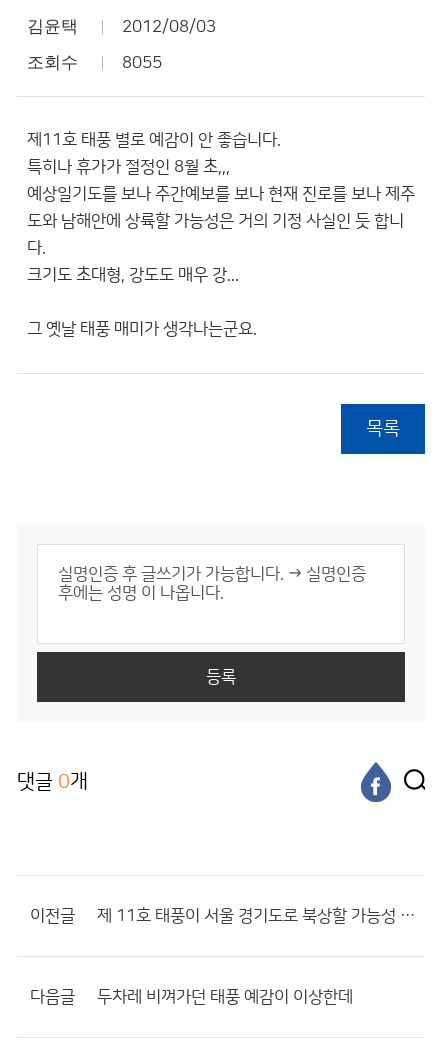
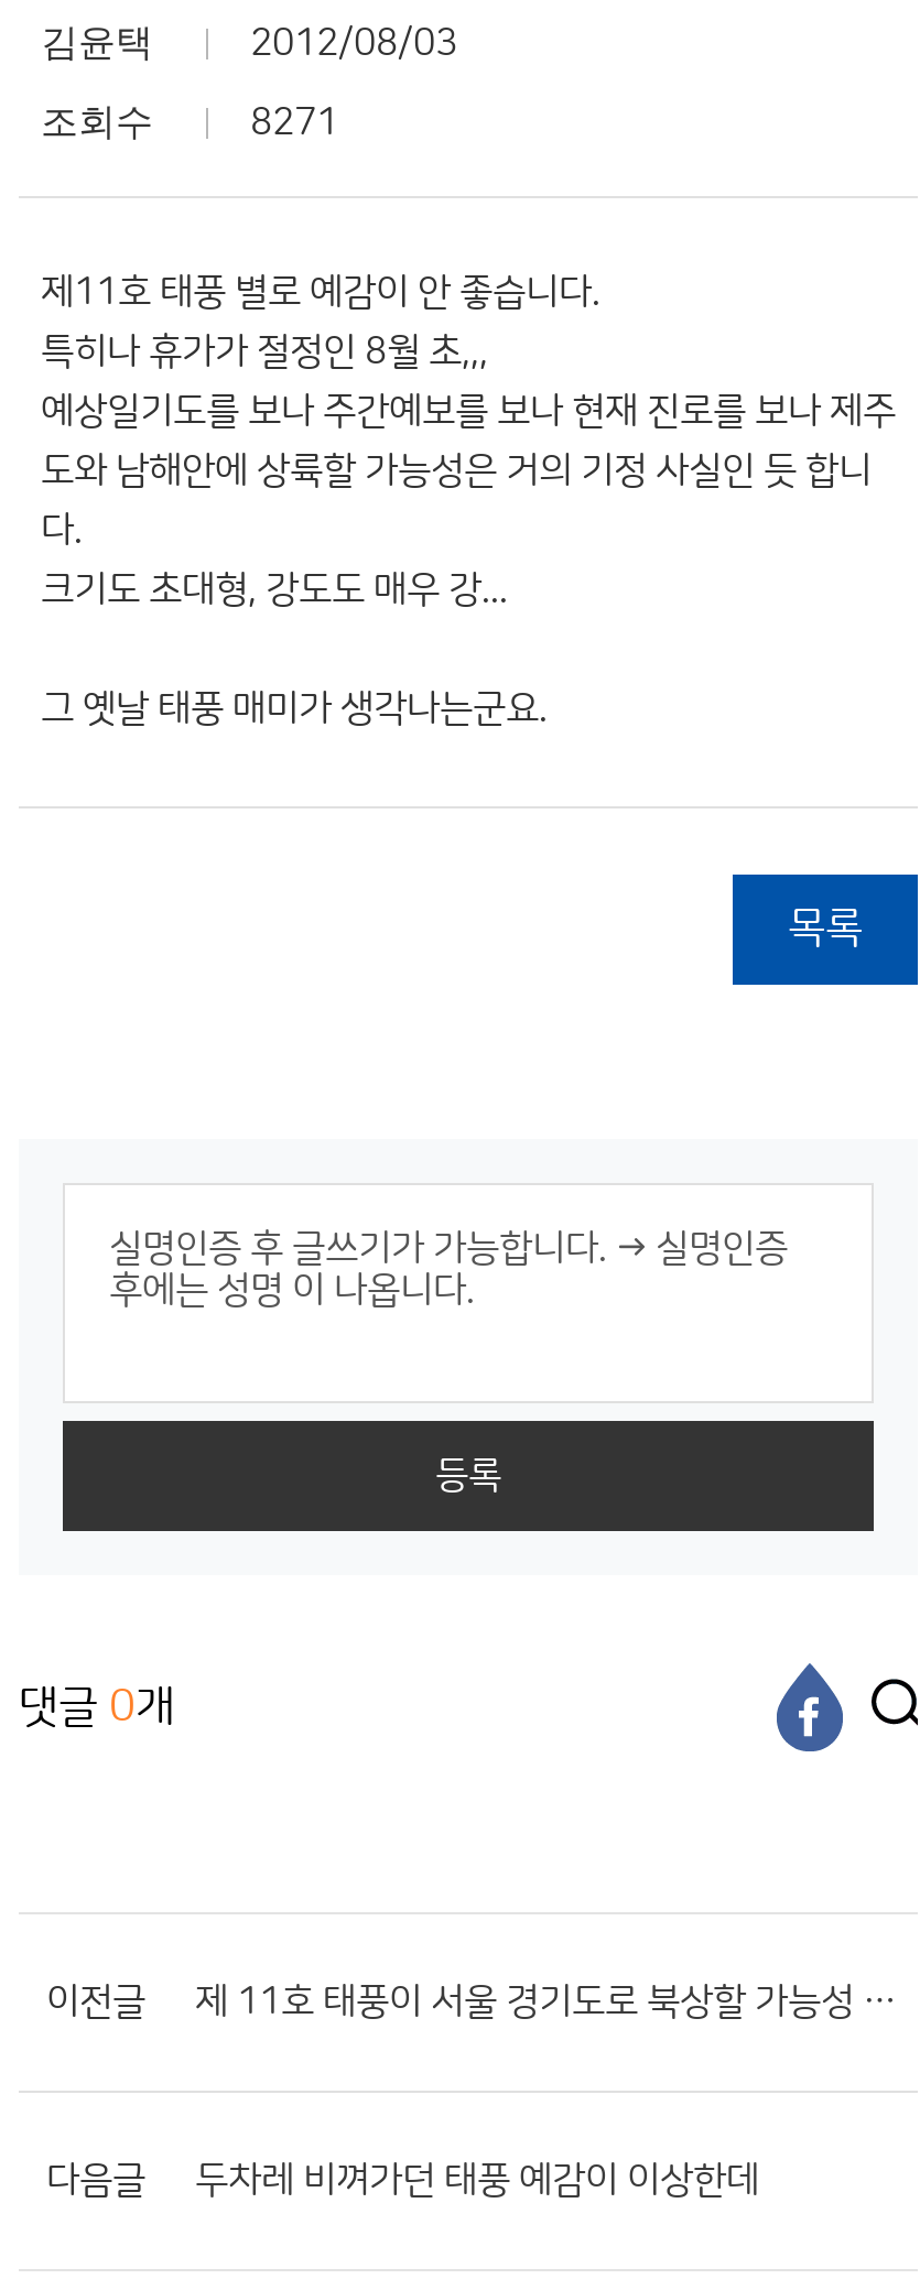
- 8055
+ 8271
